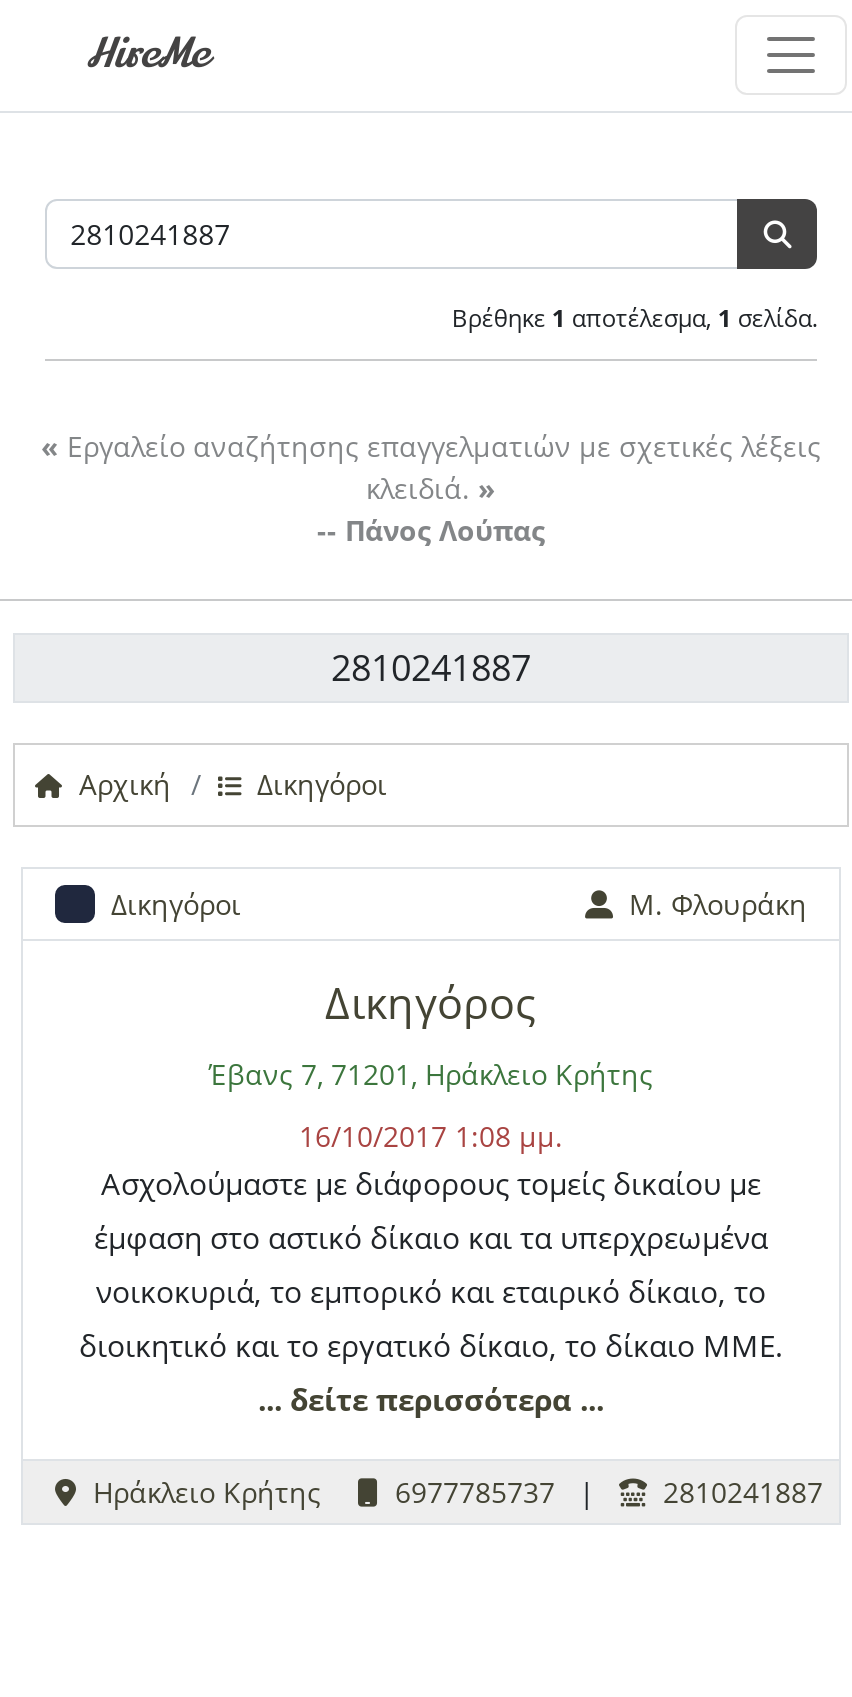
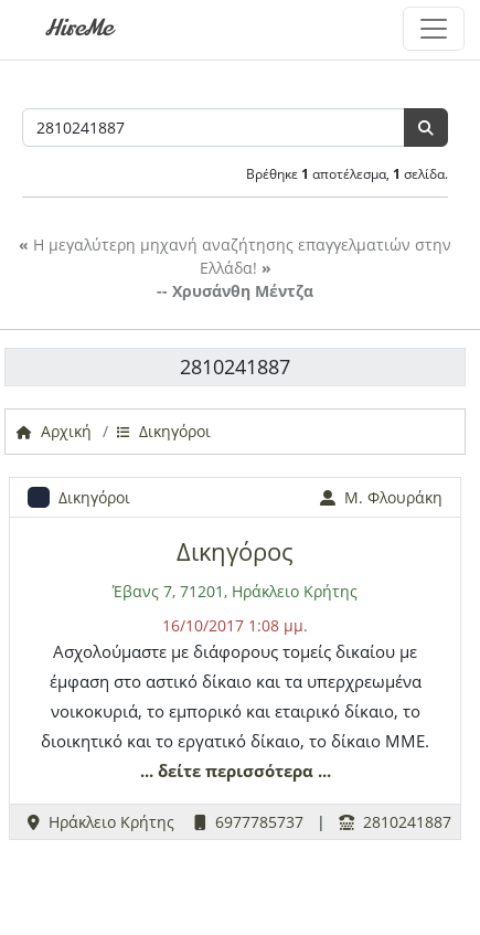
- «Εργαλείο αναζήτησης επαγγελματιών με σχετικές λέξεις
- κλειδιά.»
- -- Πάνος Λούπας
+ «Η μεγαλύτερη μηχανή αναζήτησης επαγγελματιών στην
+ Ελλάδα!»
+ -- Χρυσάνθη Μέντζα
